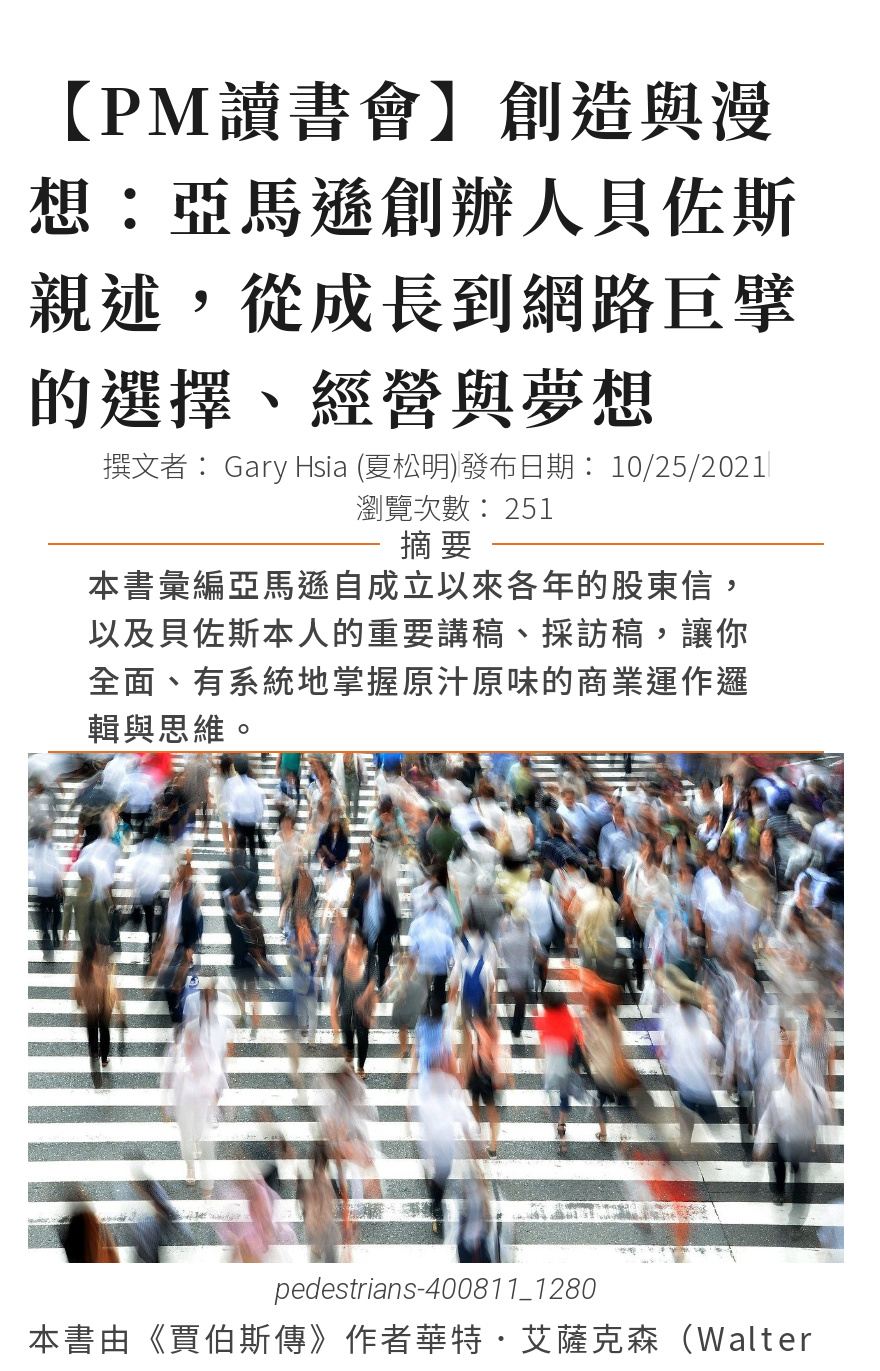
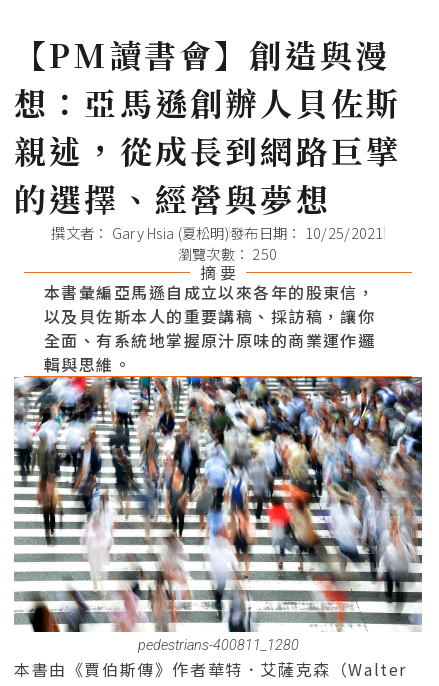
- 瀏覽次數： 251
+ 瀏覽次數： 250
